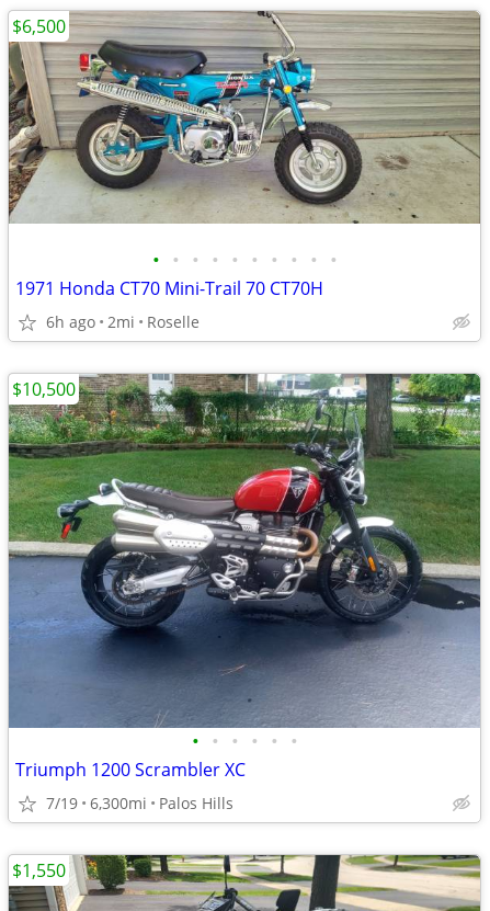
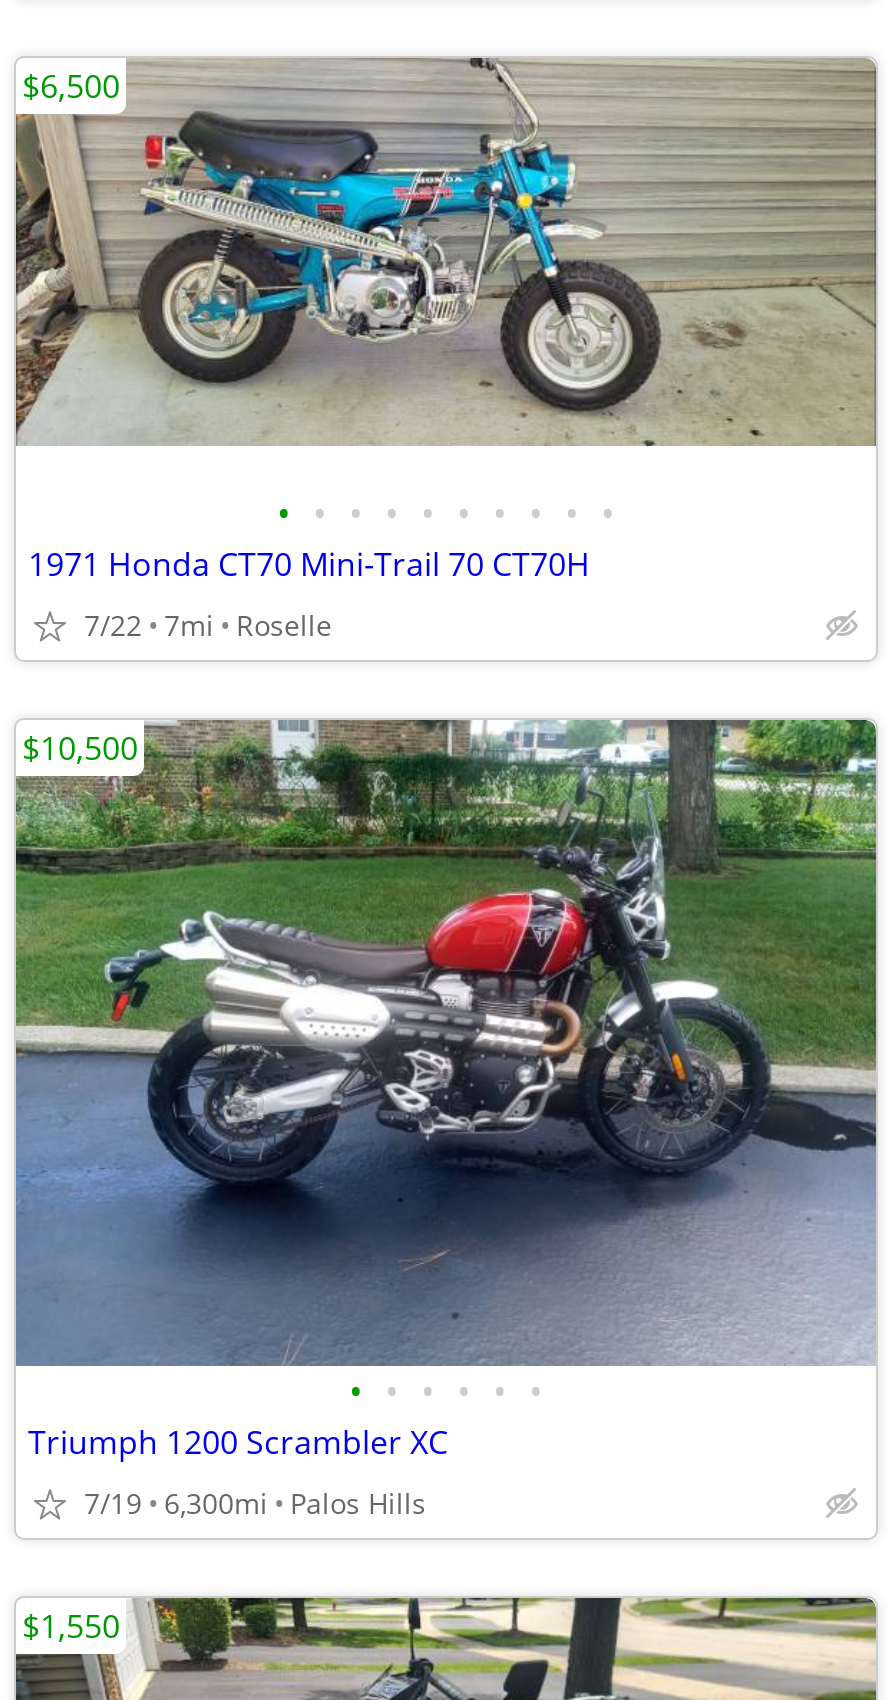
- 6h ago 2mi Roselle
+ 7/22 7mi Roselle
